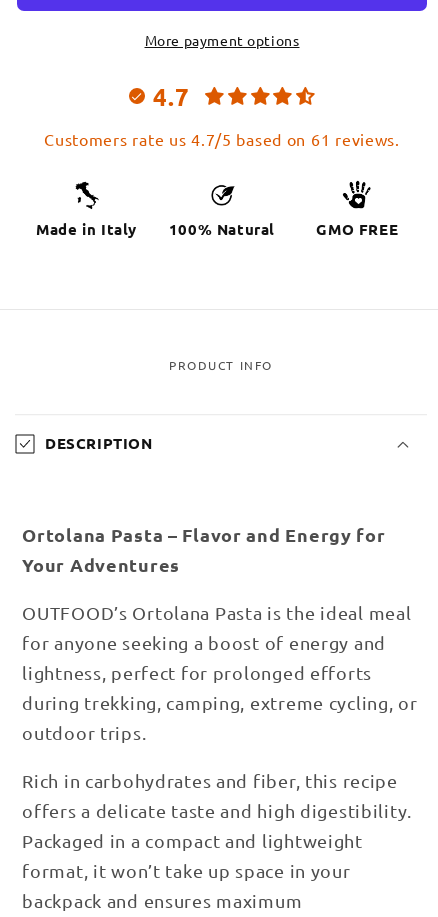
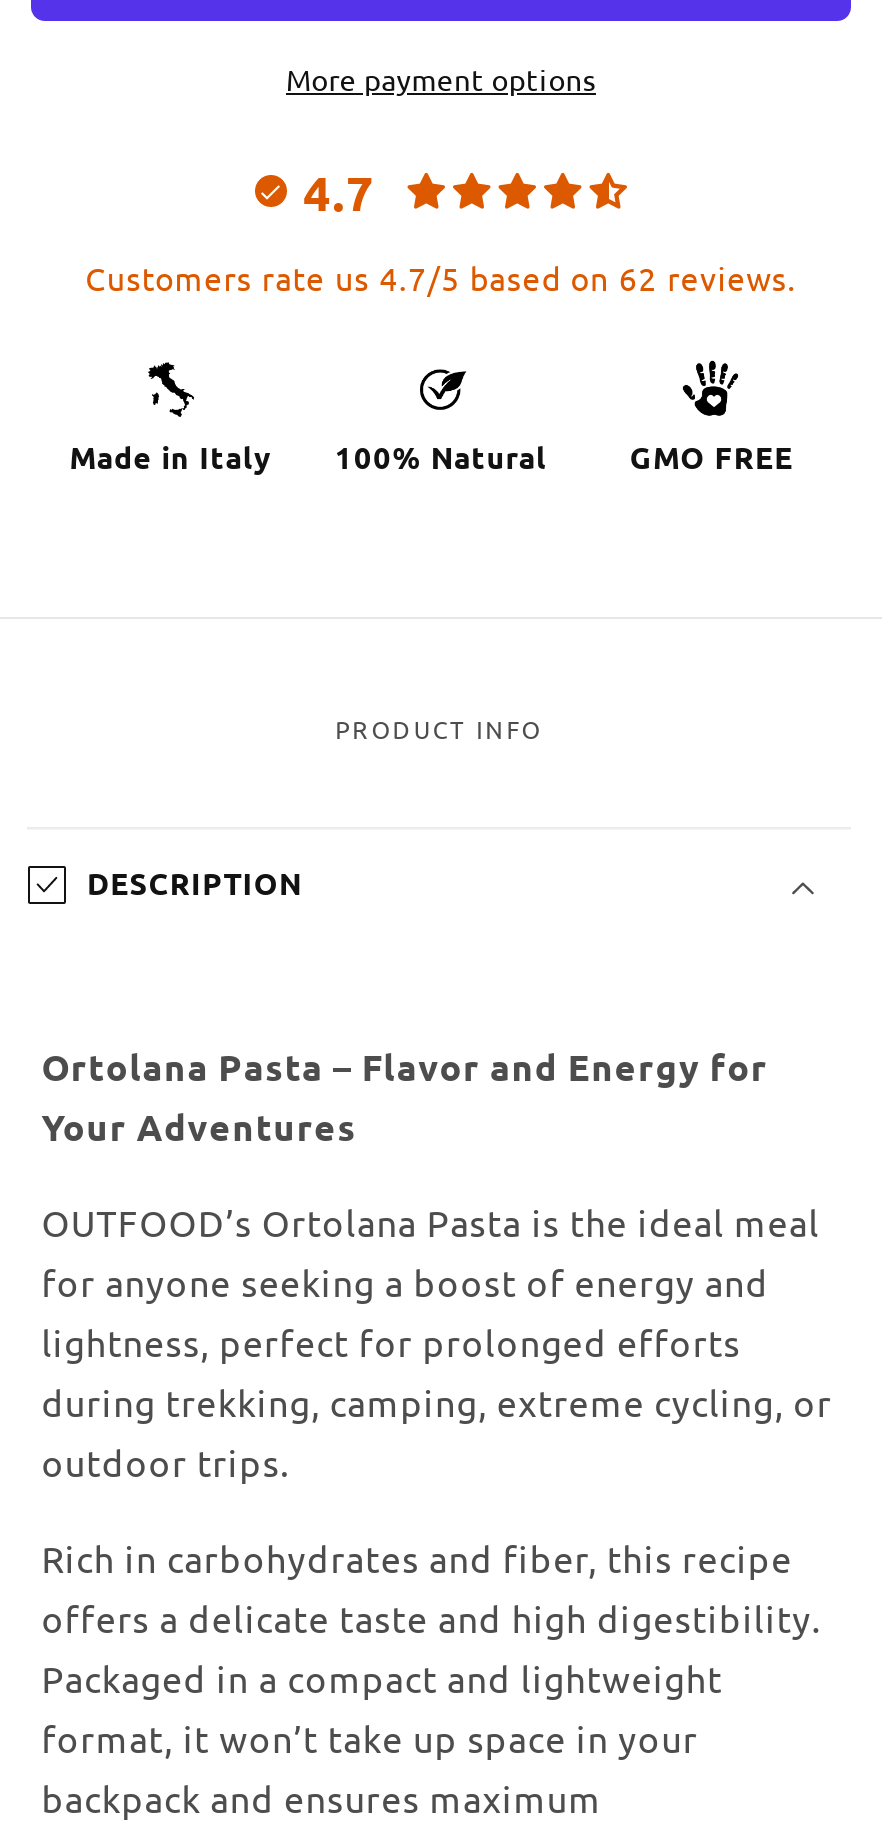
- Customers rate us 4.7/5 based on 61 reviews.
+ Customers rate us 4.7/5 based on 62 reviews.
